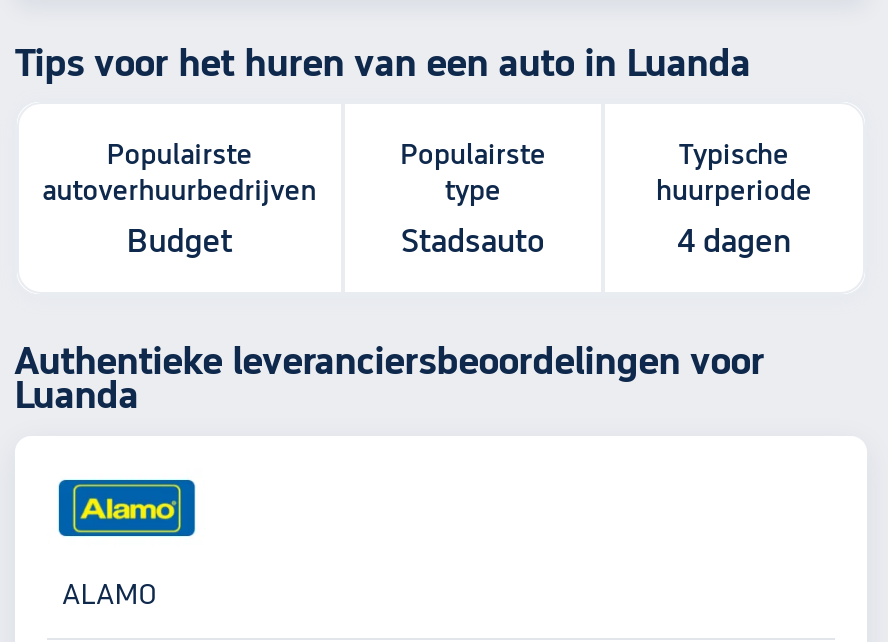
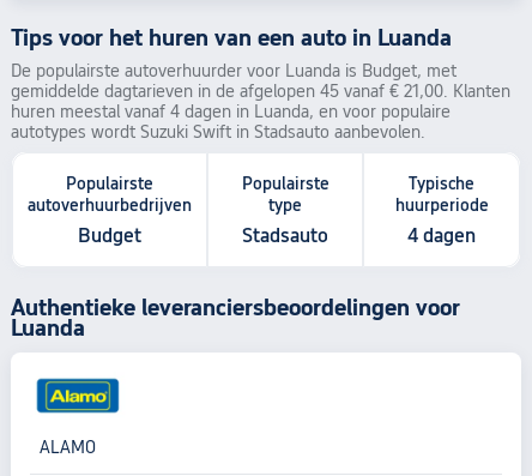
+ De populairste autoverhuurder voor Luanda is Budget, met
+ gemiddelde dagtarieven in de afgelopen 45 vanaf € 21,00. Klanten
+ huren meestal vanaf 4 dagen in Luanda, en voor populaire
+ autotypes wordt Suzuki Swift in Stadsauto aanbevolen.
